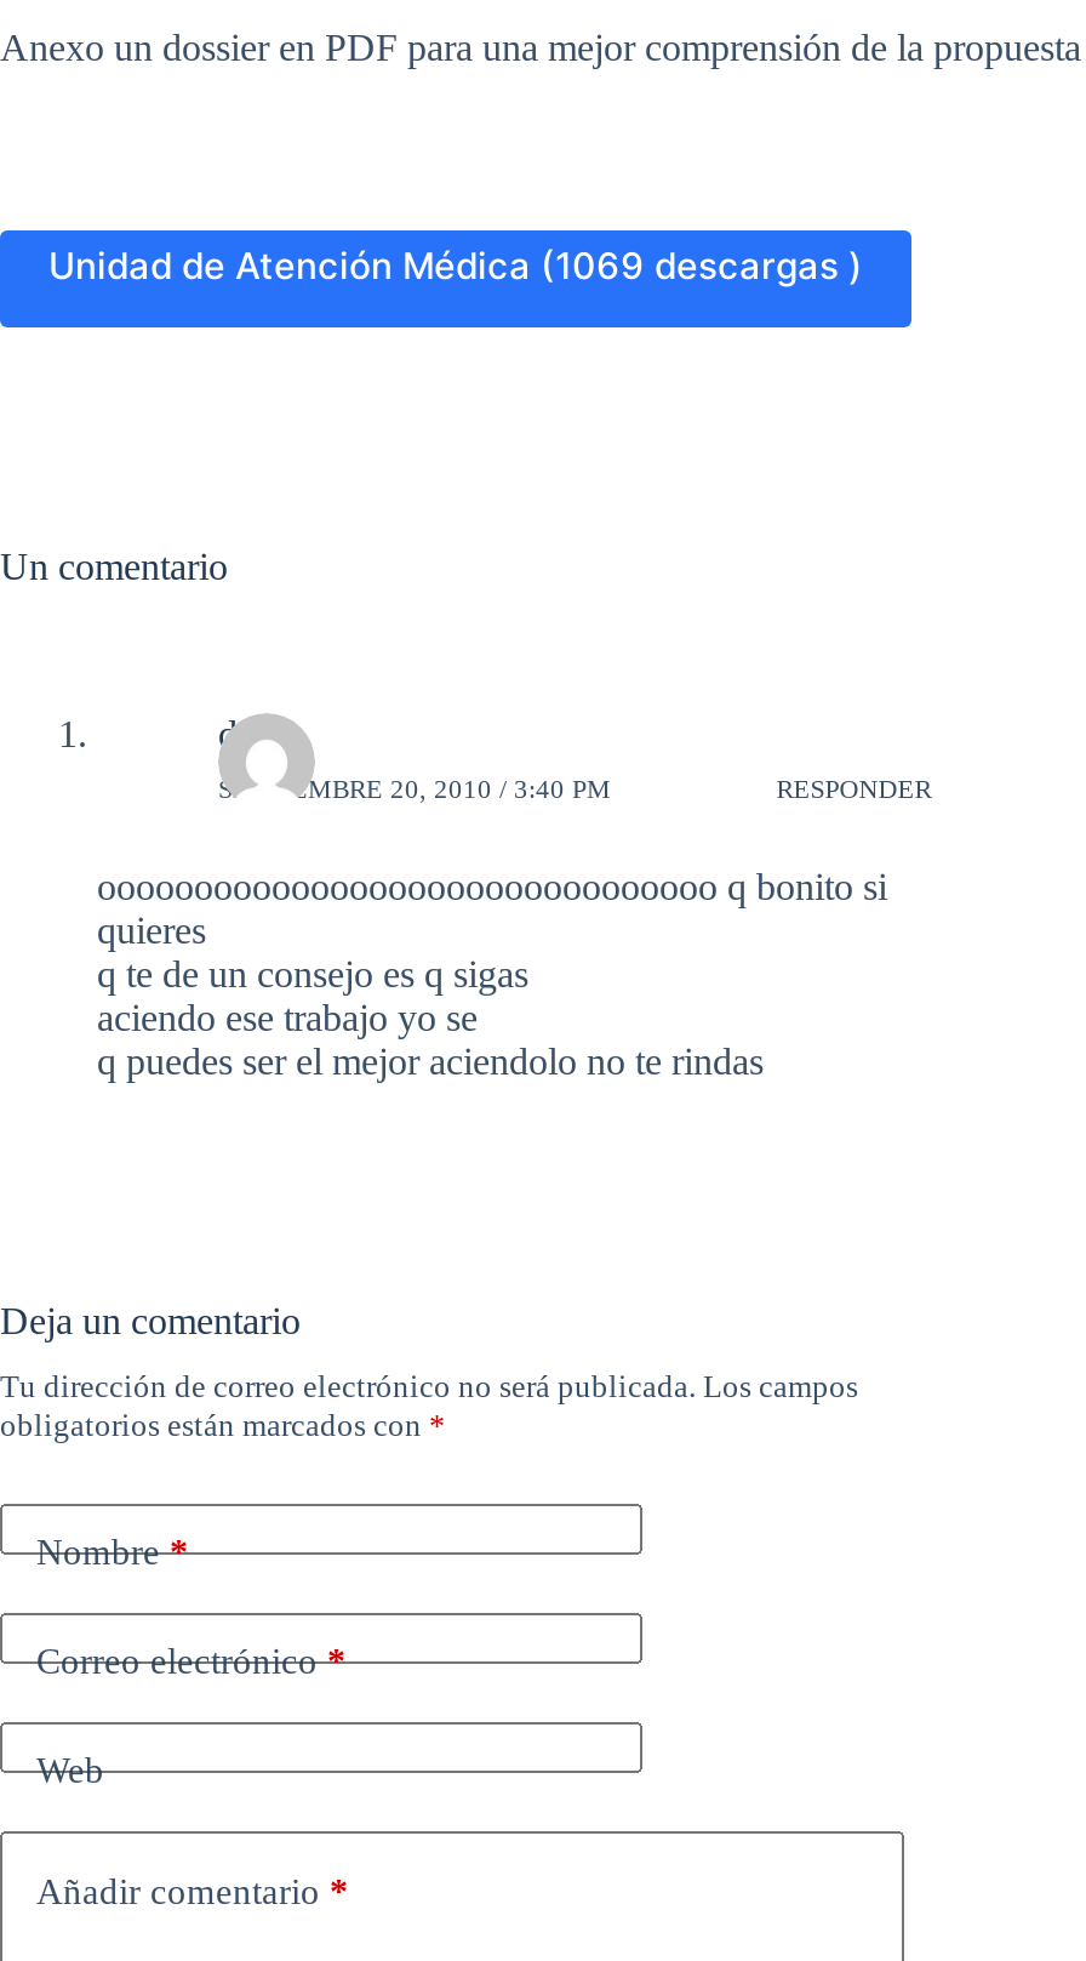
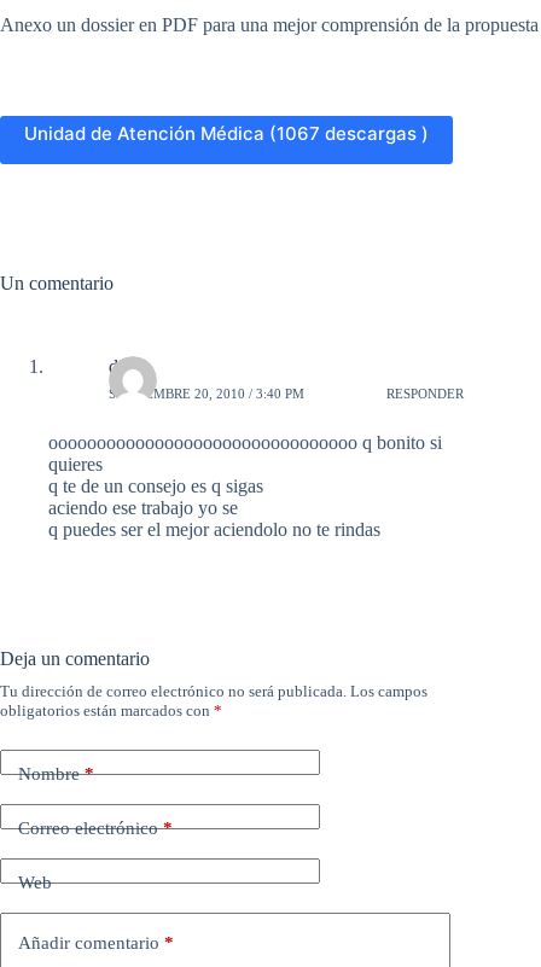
- Unidad de Atención Médica (1069 descargas )
+ Unidad de Atención Médica (1067 descargas )
